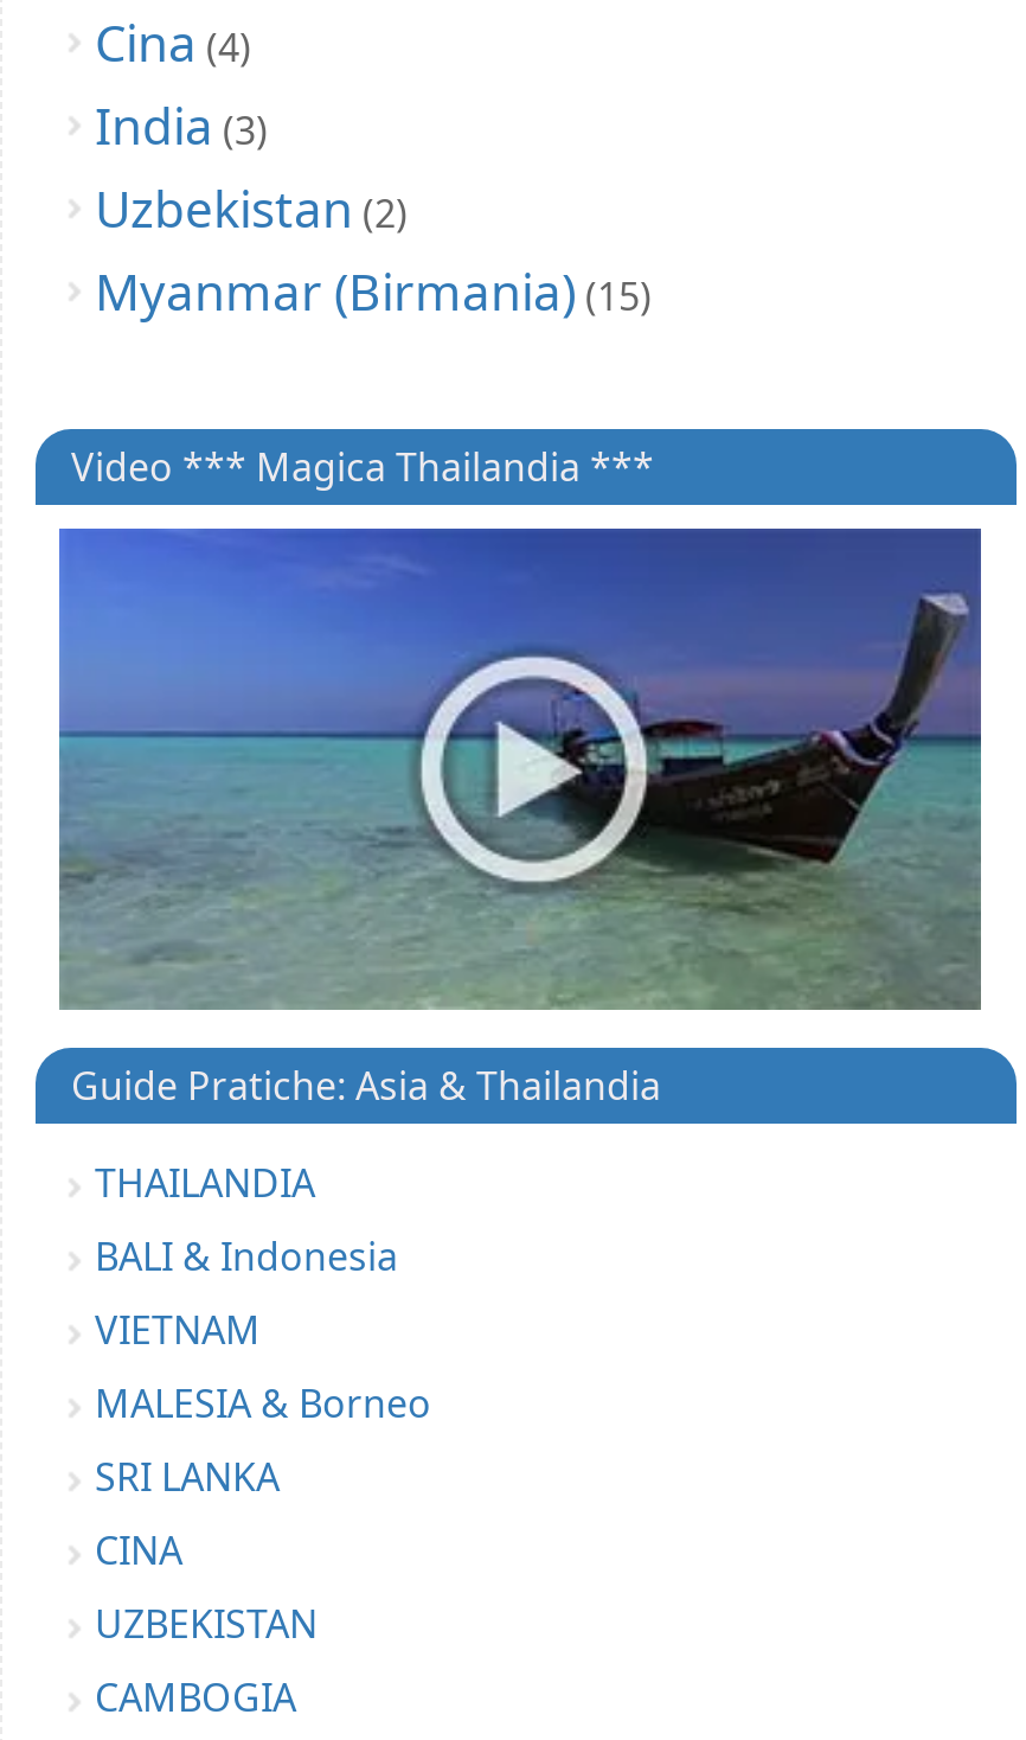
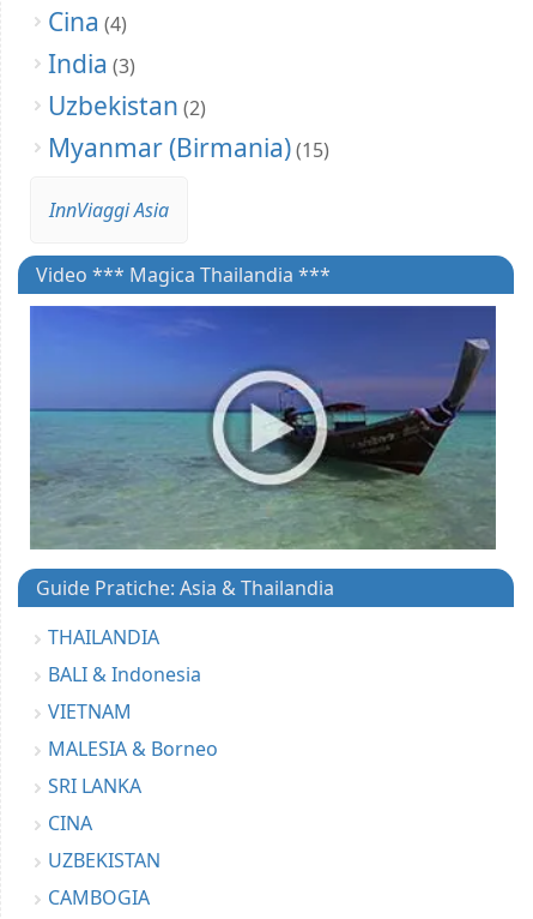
+ InnViaggi Asia
